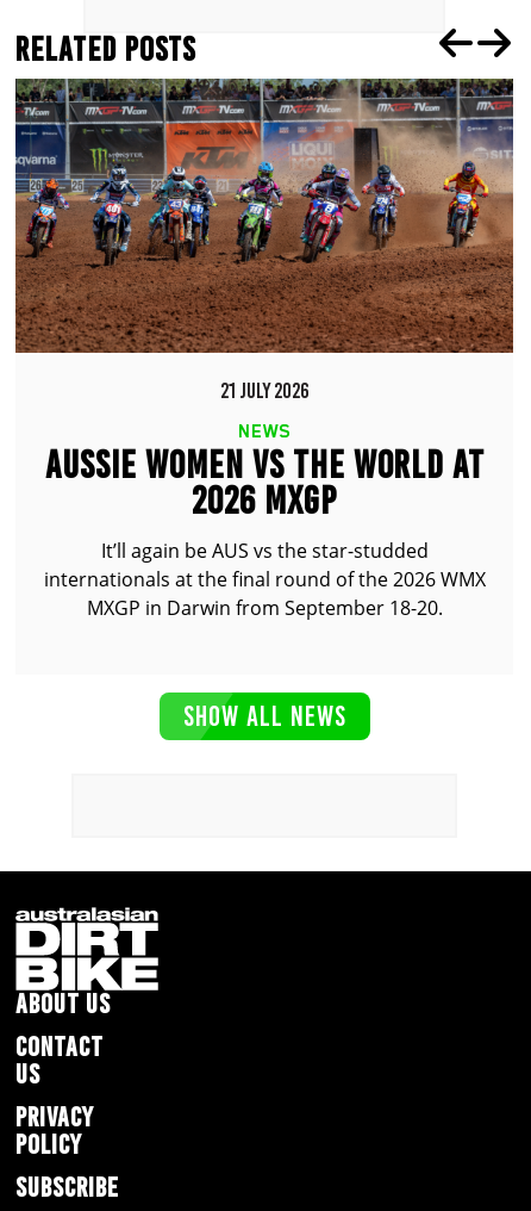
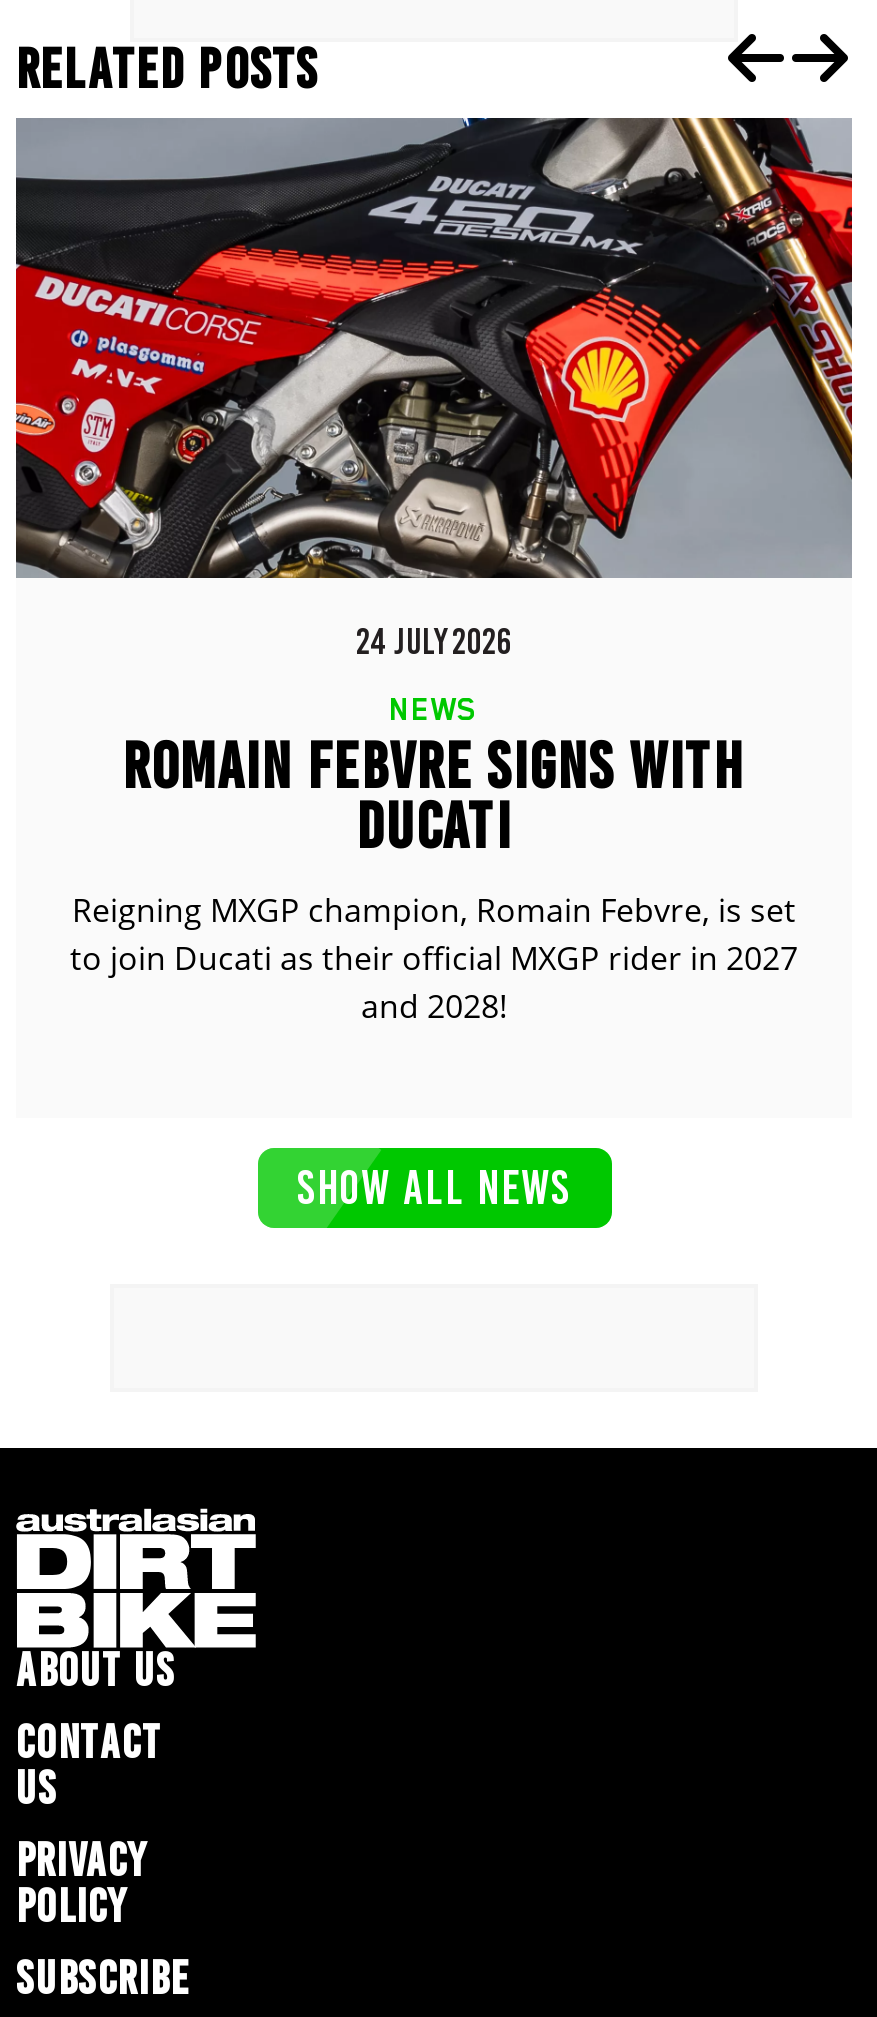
- [image]
- 21 JULY 2026
+ [image]
+ 24 JULY 2026

- AUSSIE WOMEN VS THE WORLD AT
- 2026 MXGP
- It’ll again be AUS vs the star-studded
- internationals at the final round of the 2026 WMX
- MXGP in Darwin from September 18-20.
+ ROMAIN FEBVRE SIGNS WITH
+ DUCATI
+ Reigning MXGP champion, Romain Febvre, is set
+ to join Ducati as their official MXGP rider in 2027
+ and 2028!
